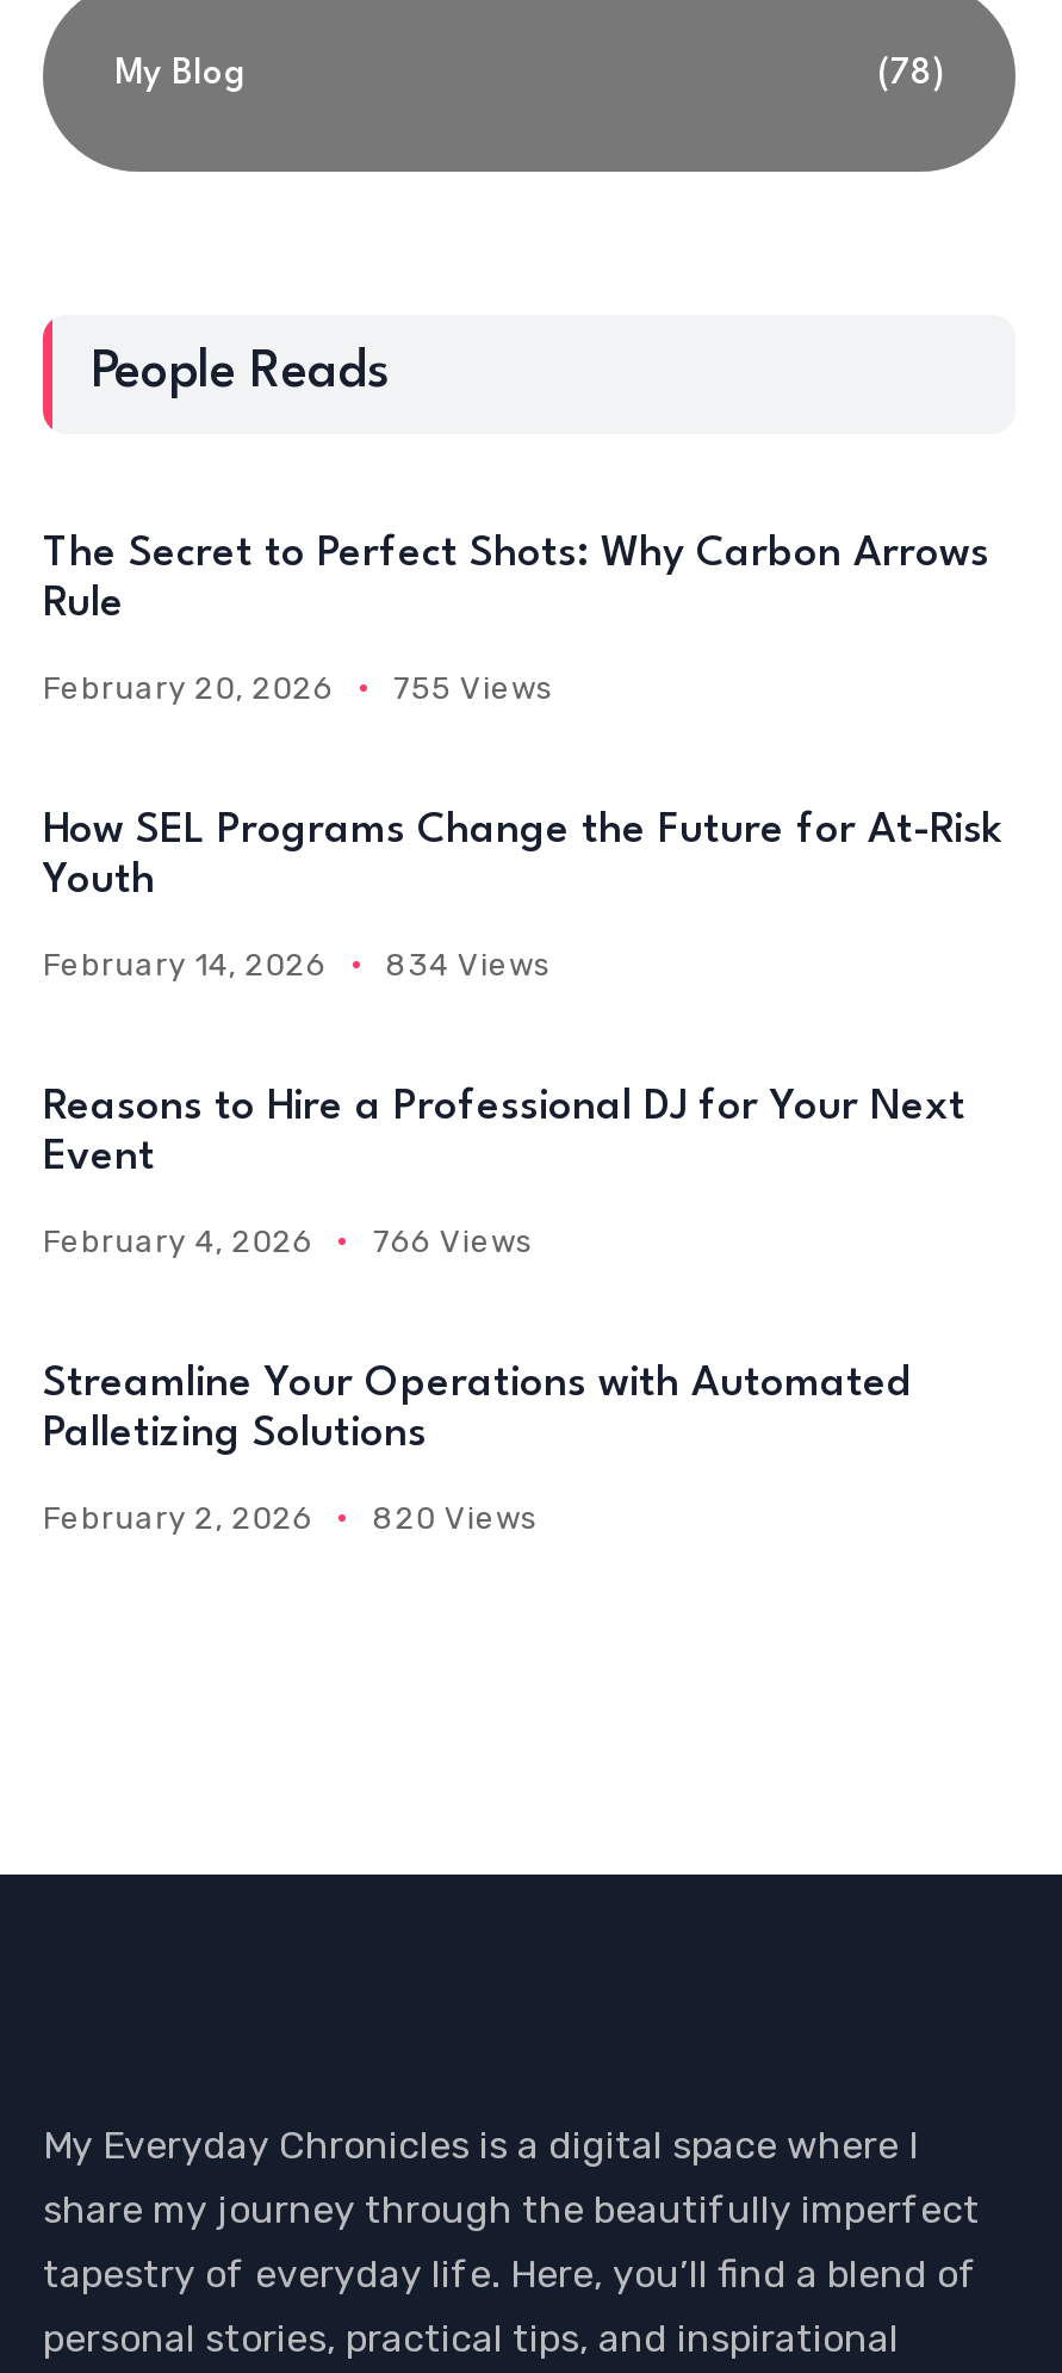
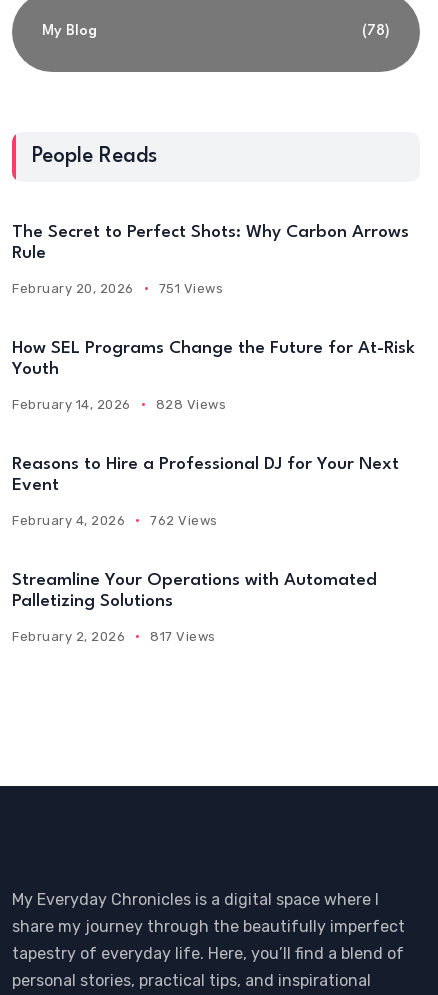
- February 20, 2026 755 Views
+ February 20, 2026 751 Views

- February 14, 2026 834 Views
+ February 14, 2026 828 Views

- February 4, 2026 766 Views
+ February 4, 2026 762 Views

- February 2, 2026 820 Views
+ February 2, 2026 817 Views
